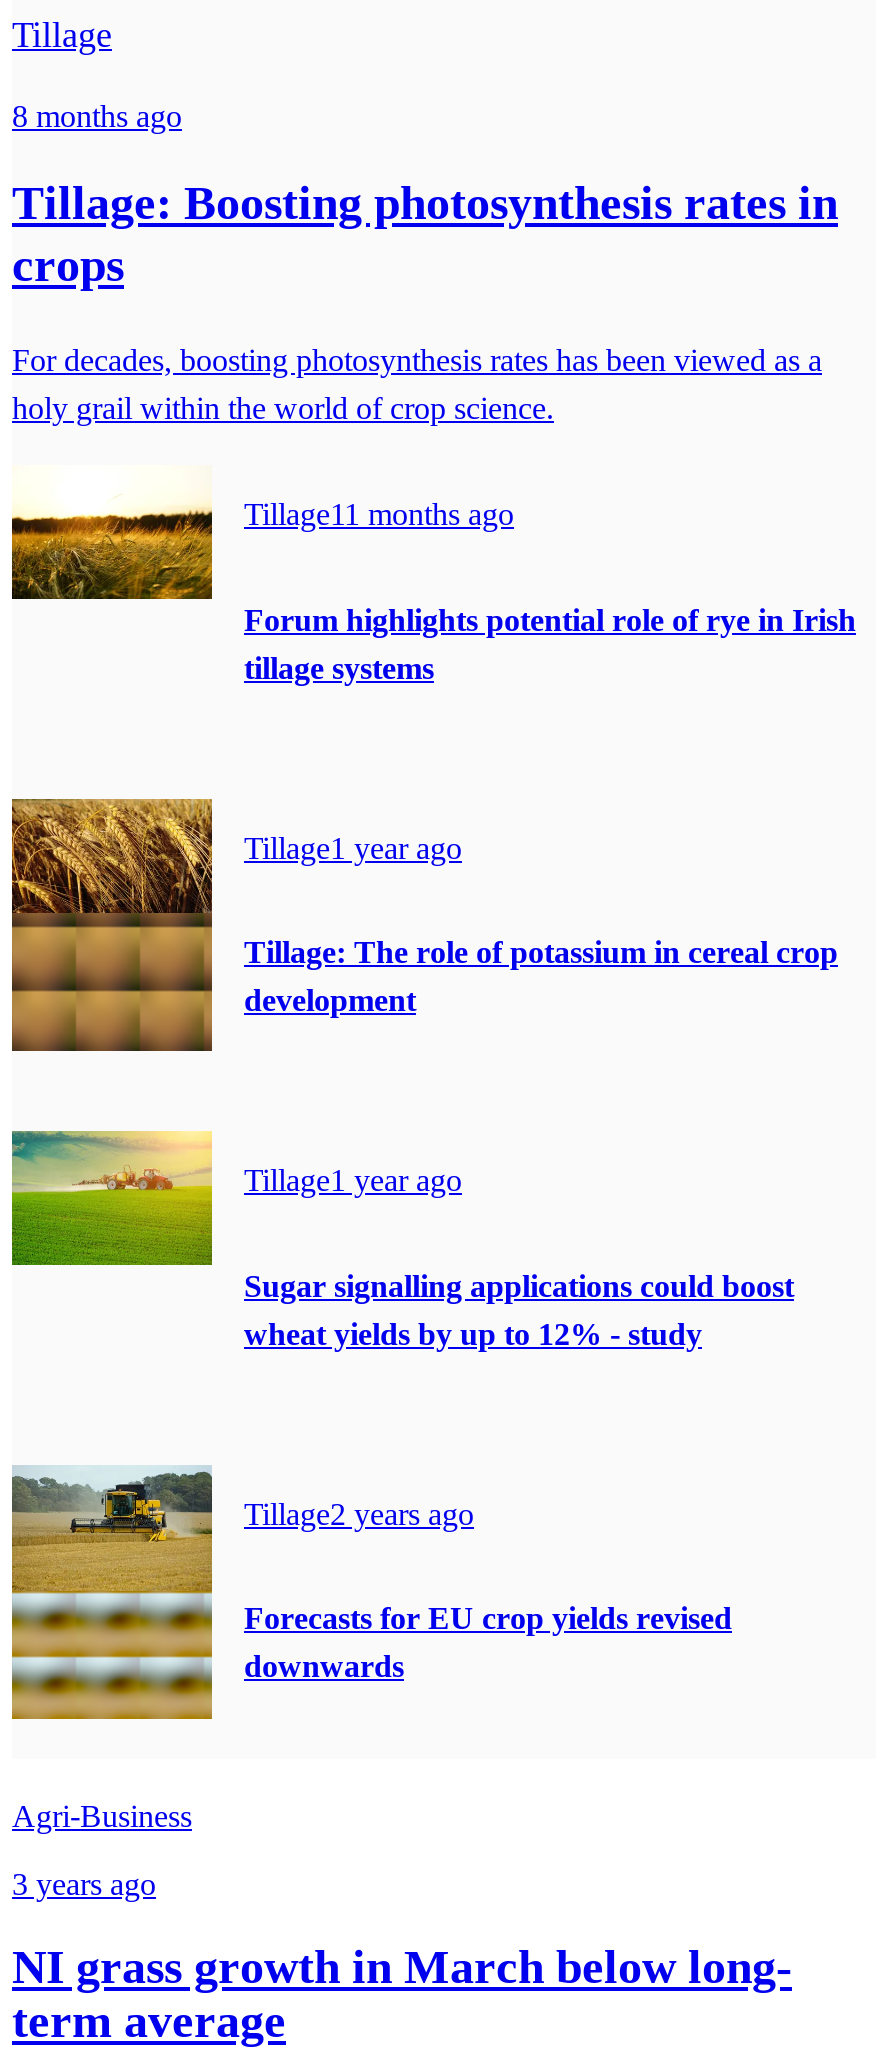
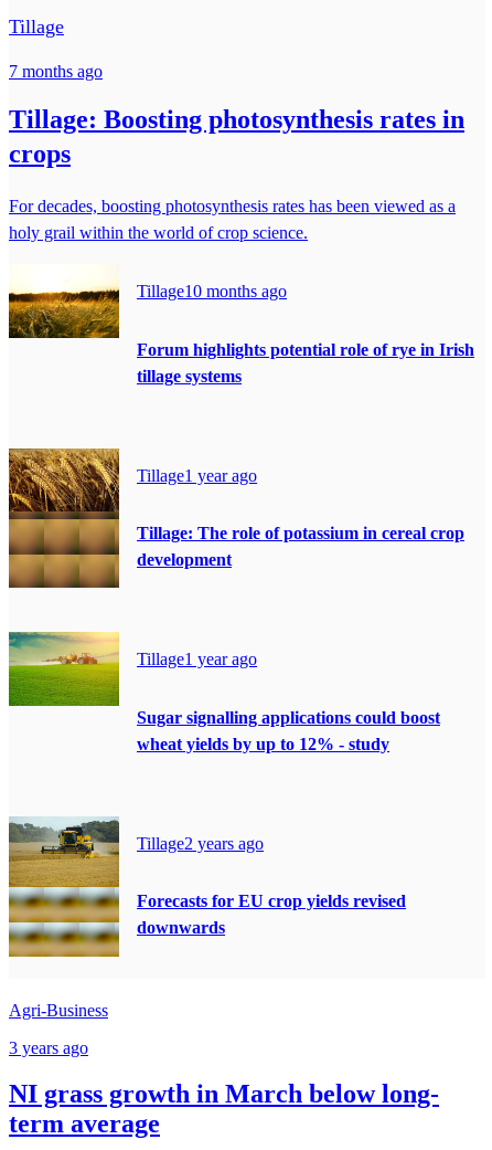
- 8 months ago
+ 7 months ago

- Tillage11 months ago
+ Tillage10 months ago
